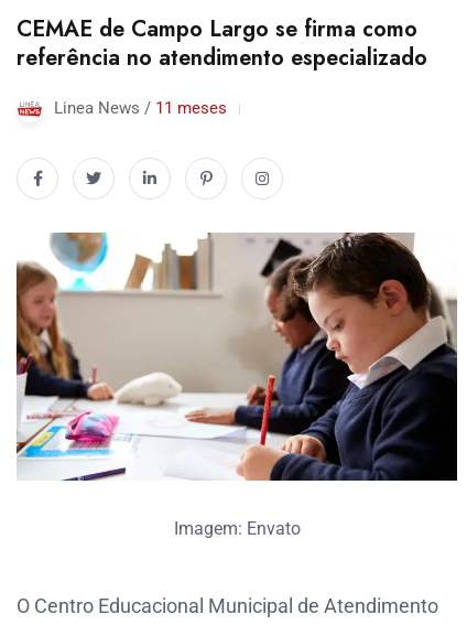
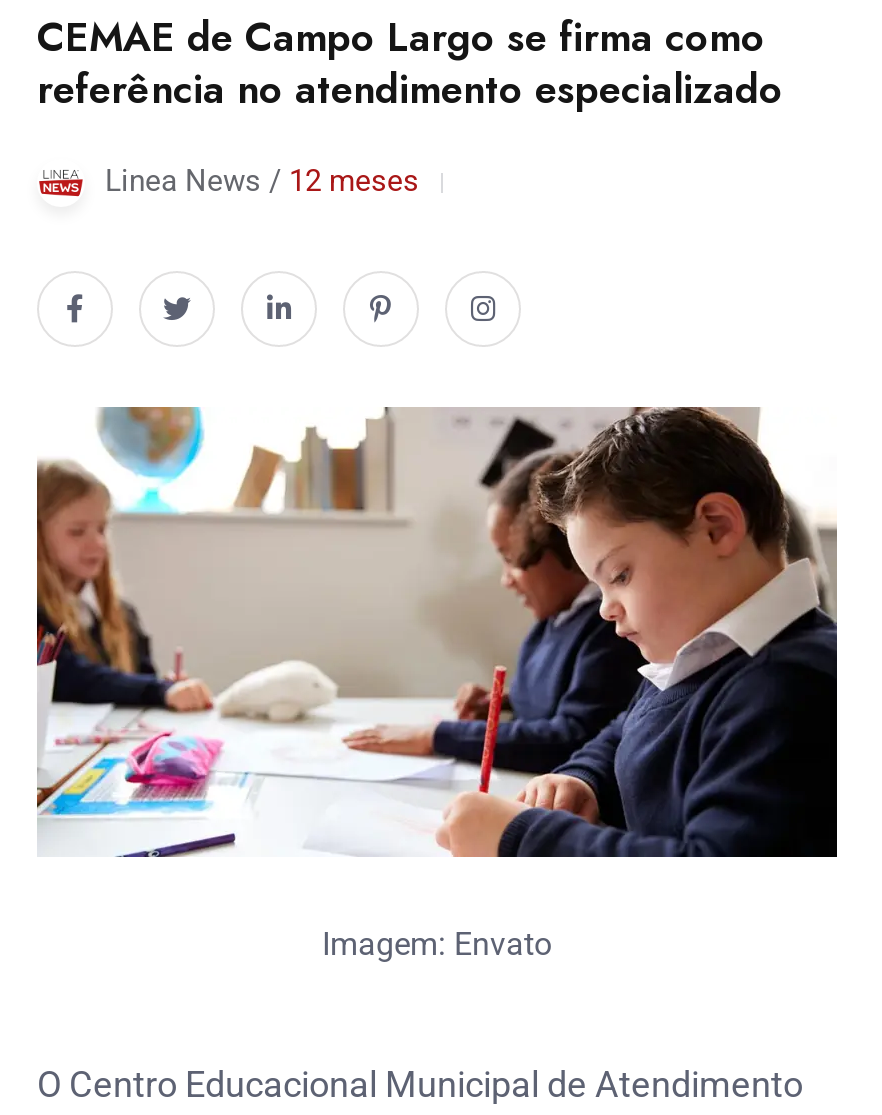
- Linea News / 11 meses
+ Linea News / 12 meses
